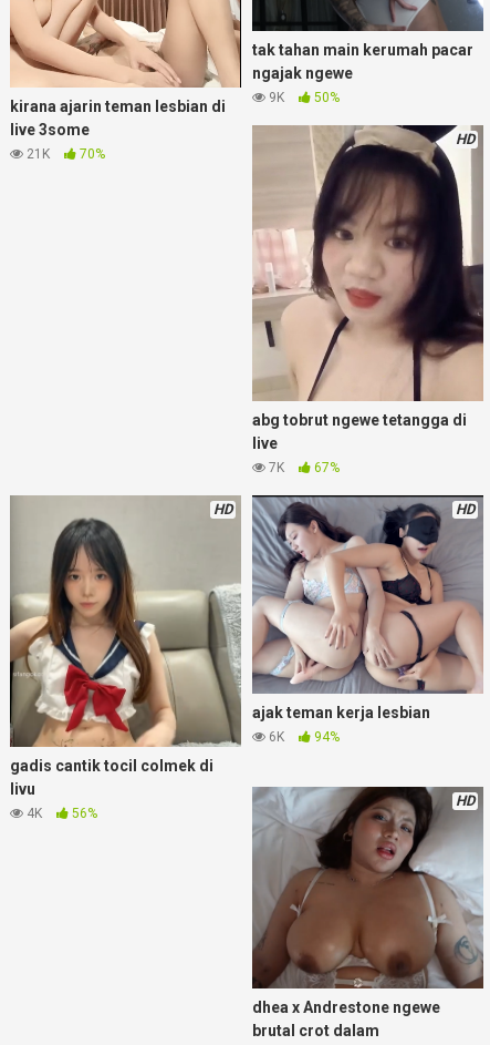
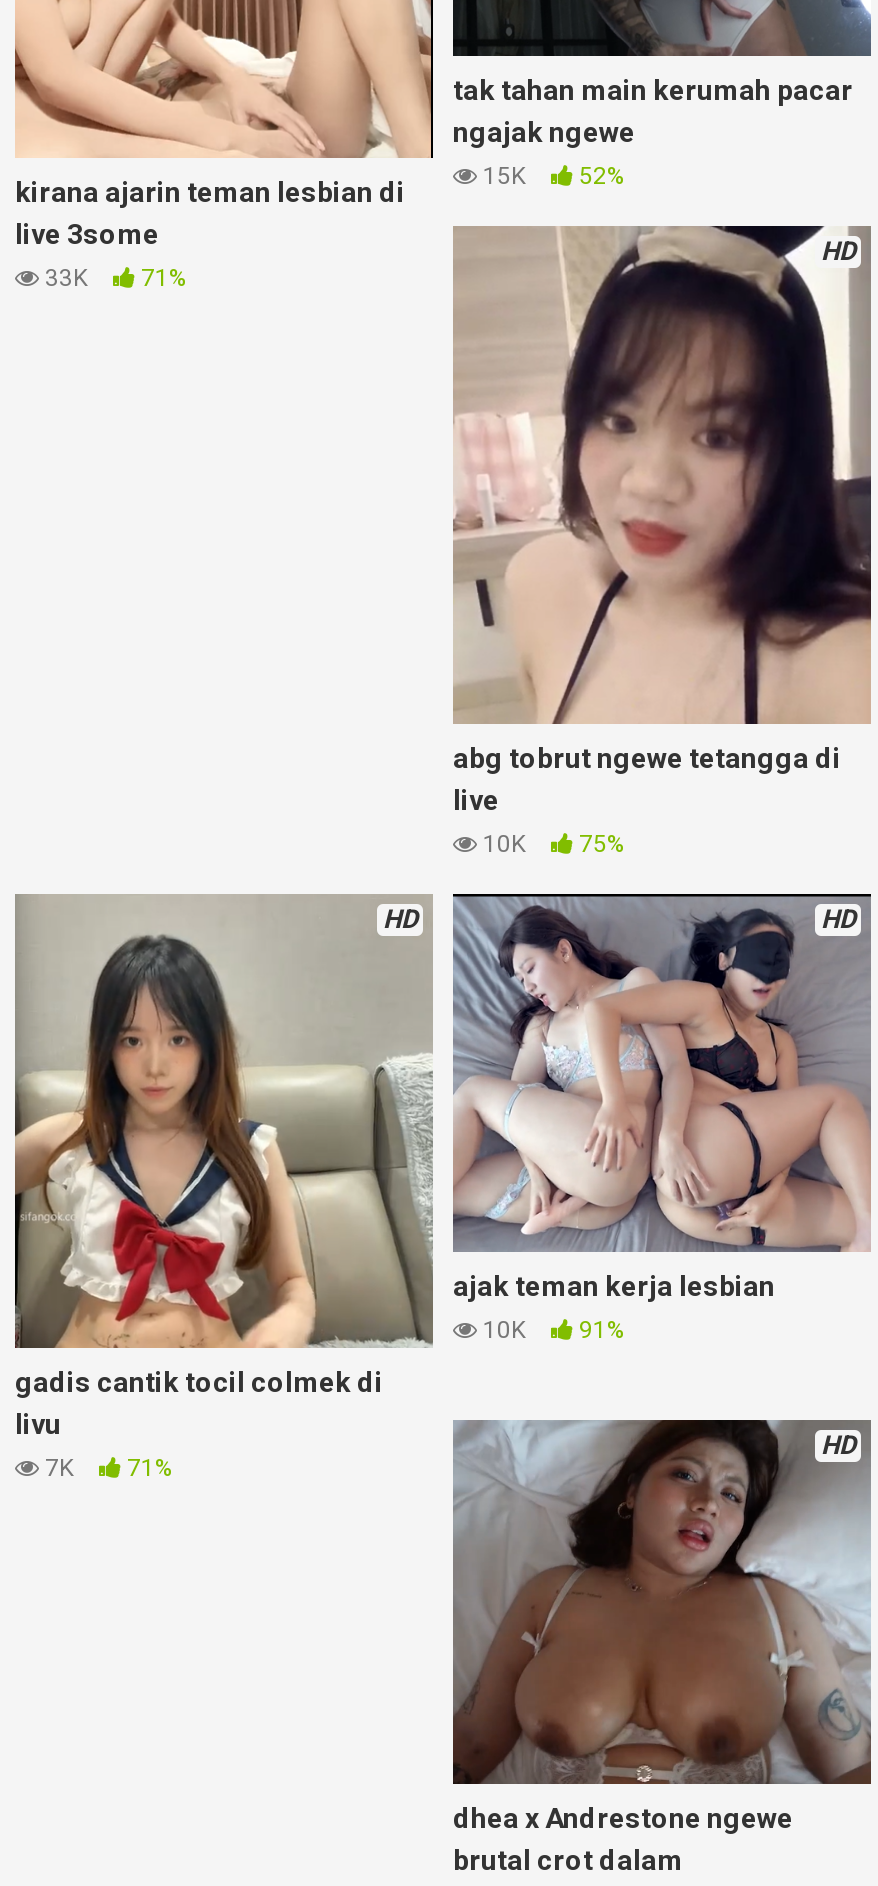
- 9K
- 50%
+ 15K
+ 52%

- 21K
- 70%
+ 33K
+ 71%

- 7K
- 67%
+ 10K
+ 75%

- 6K
- 94%
+ 10K
+ 91%

- 4K
- 56%
+ 7K
+ 71%
